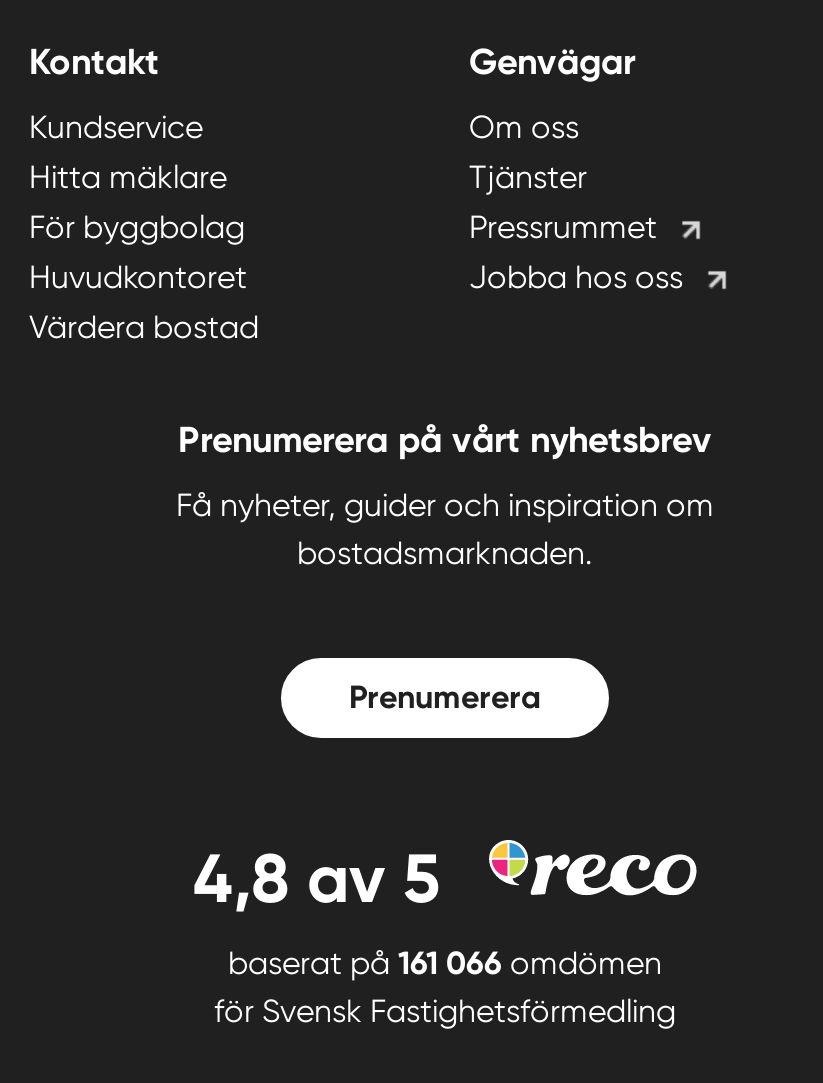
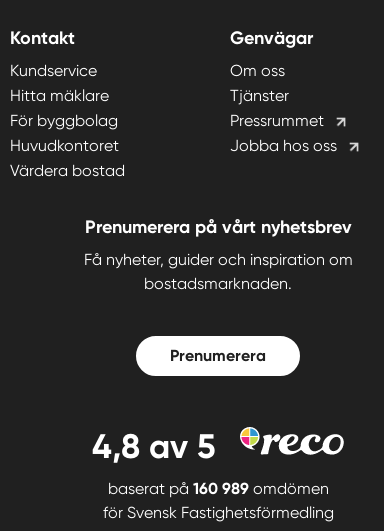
- baserat på 161 066 omdömen
+ baserat på 160 989 omdömen
